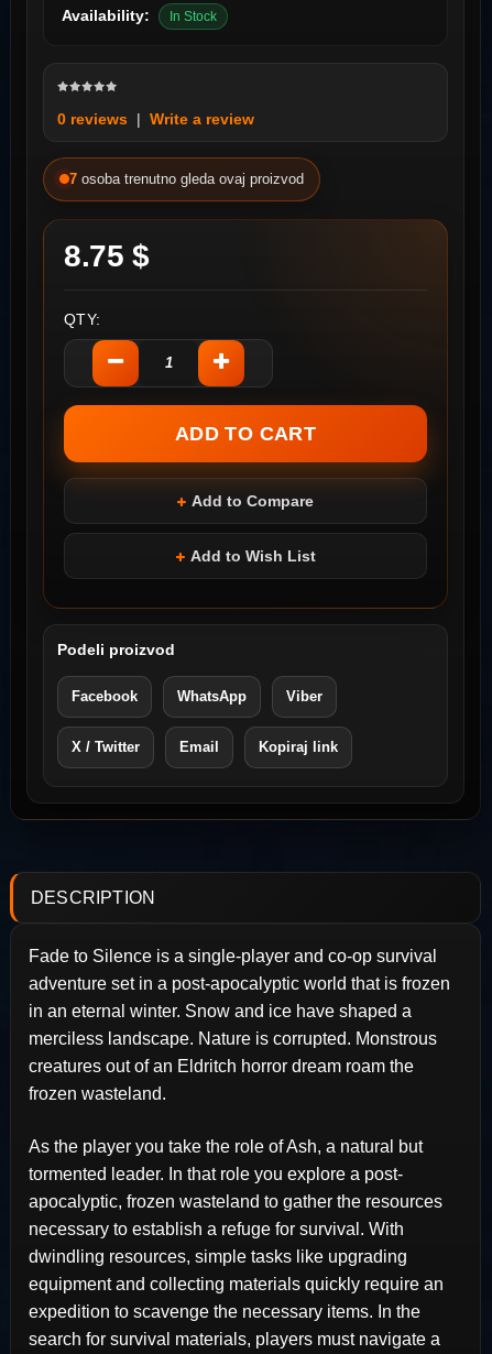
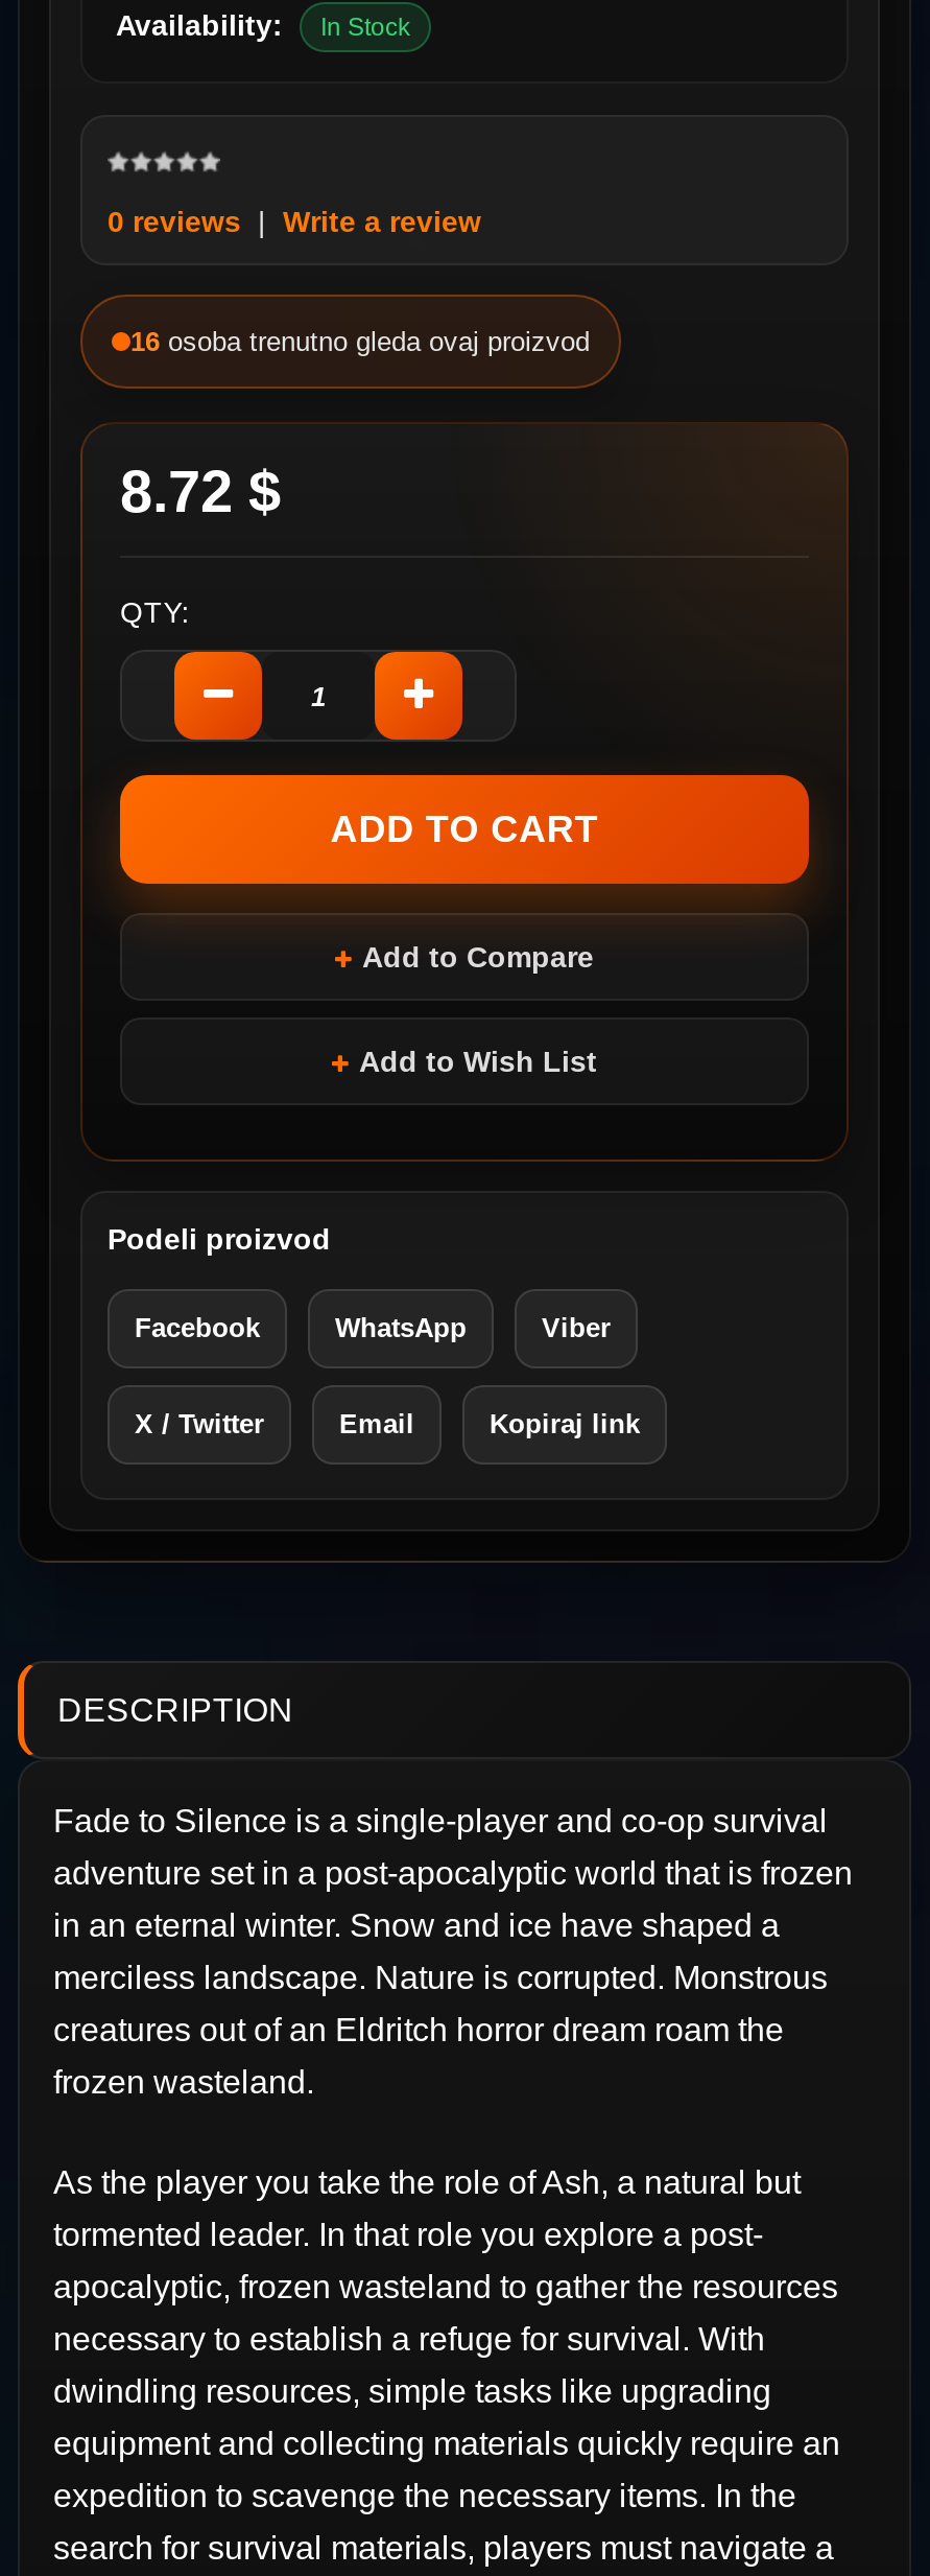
- 7 osoba trenutno gleda ovaj proizvod
+ 16 osoba trenutno gleda ovaj proizvod

- 8.75 $
+ 8.72 $
